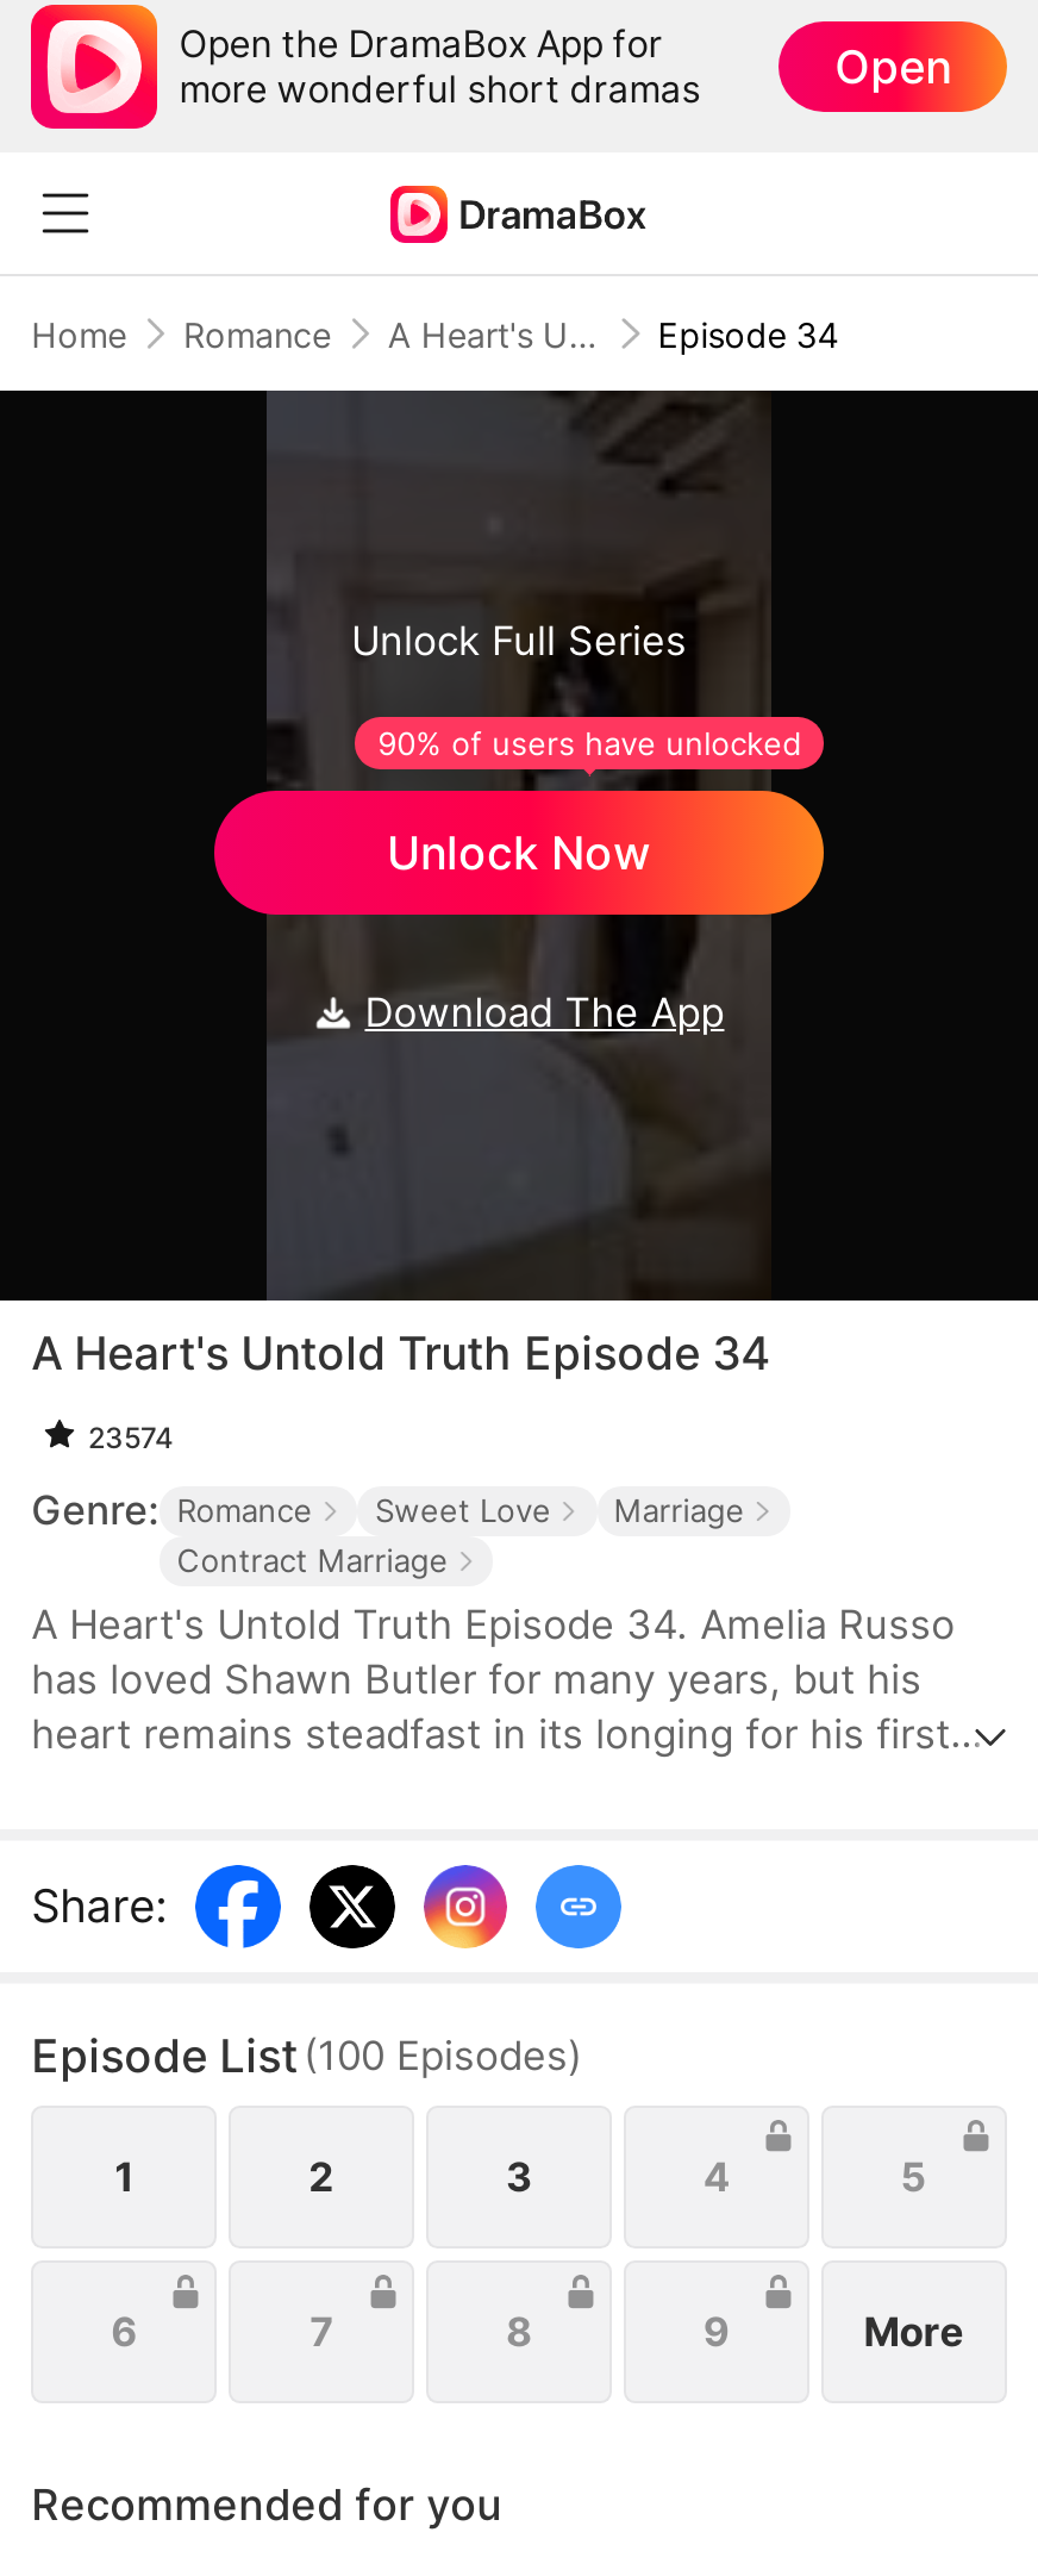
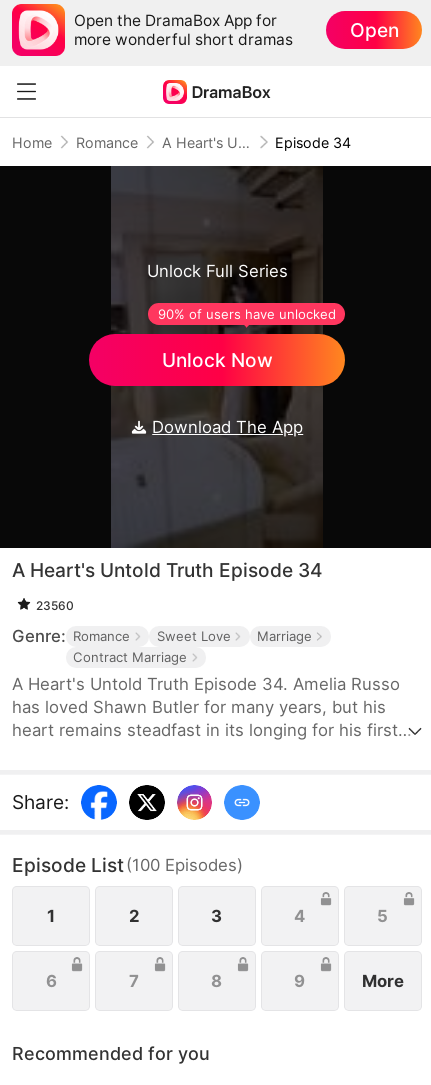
- 23574
+ 23560
